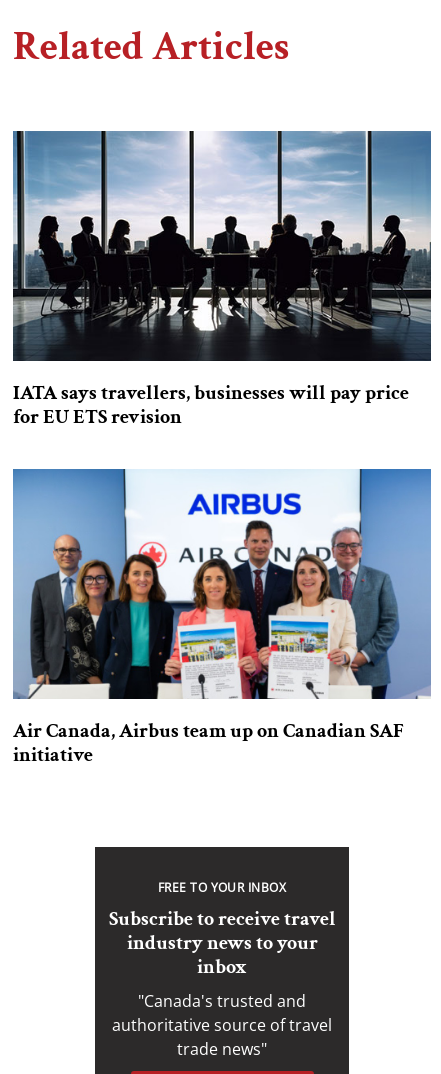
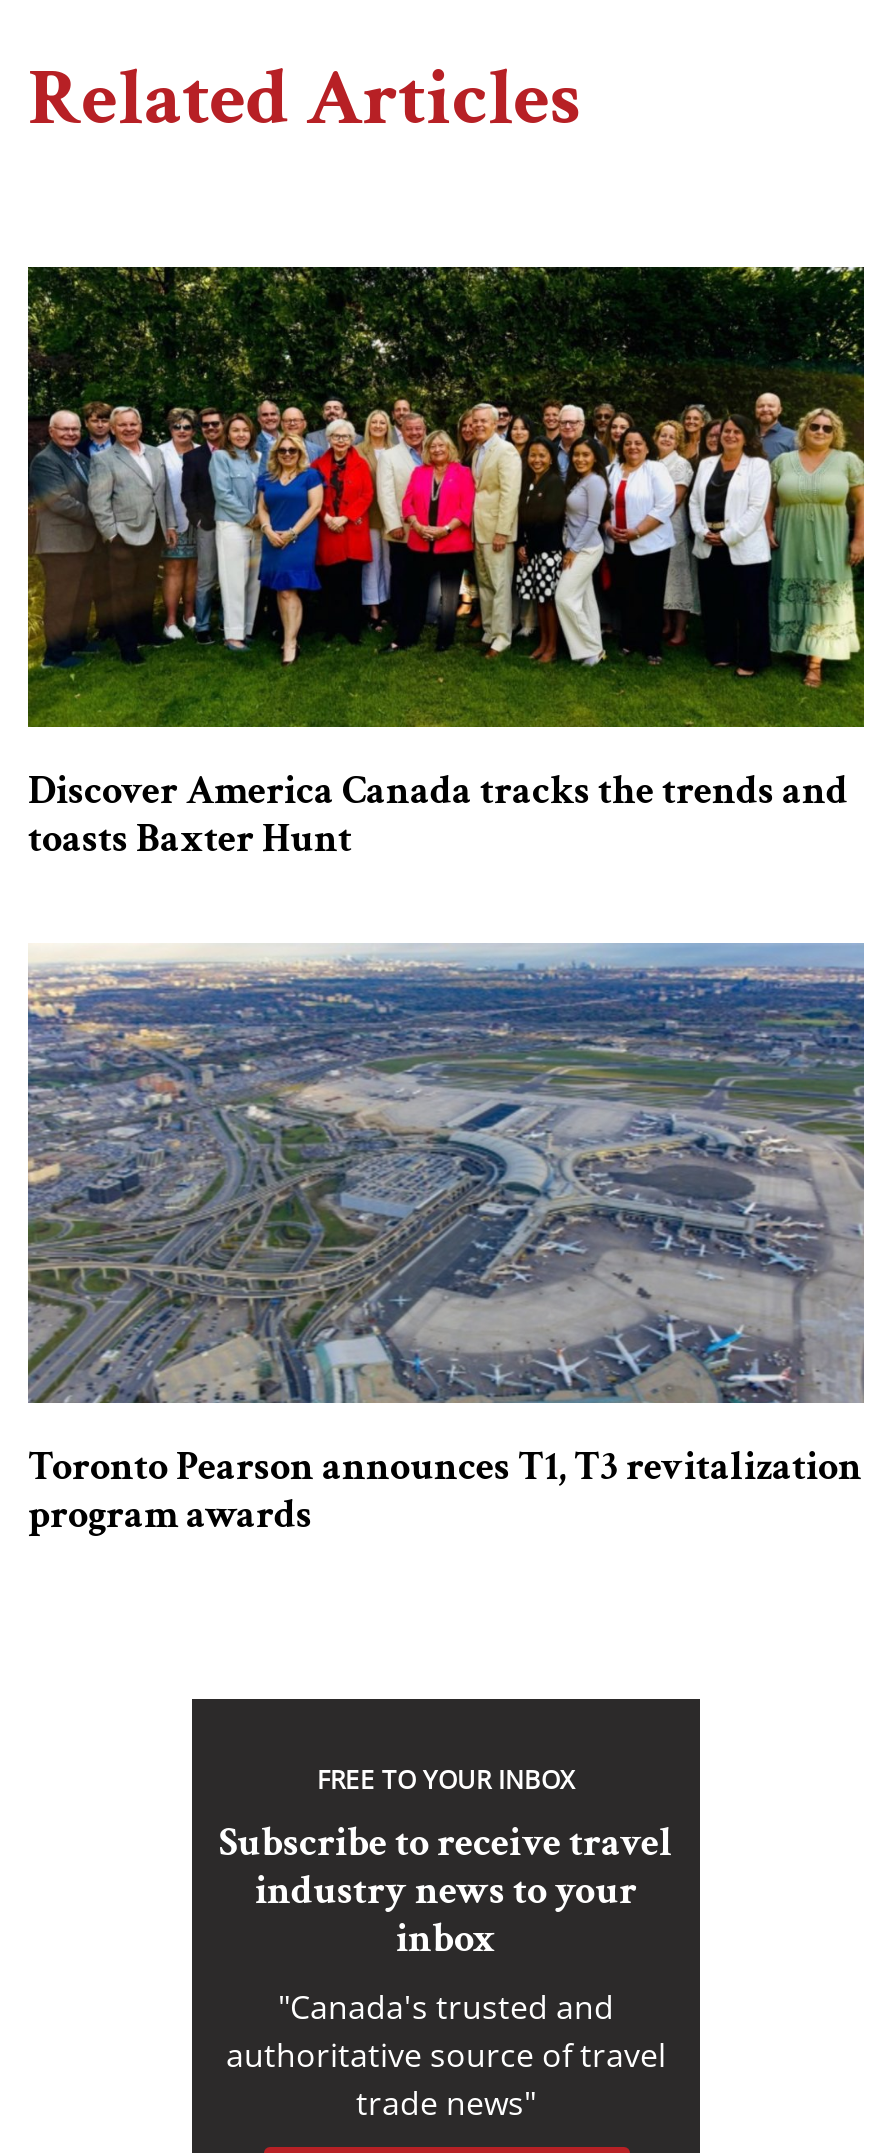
- [image]
- IATA says travellers, businesses will pay price
- for EU ETS revision
+ [image]
+ Discover America Canada tracks the trends and
+ toasts Baxter Hunt

- [image]
- Air Canada, Airbus team up on Canadian SAF
- initiative
+ [image]
+ Toronto Pearson announces T1, T3 revitalization
+ program awards
